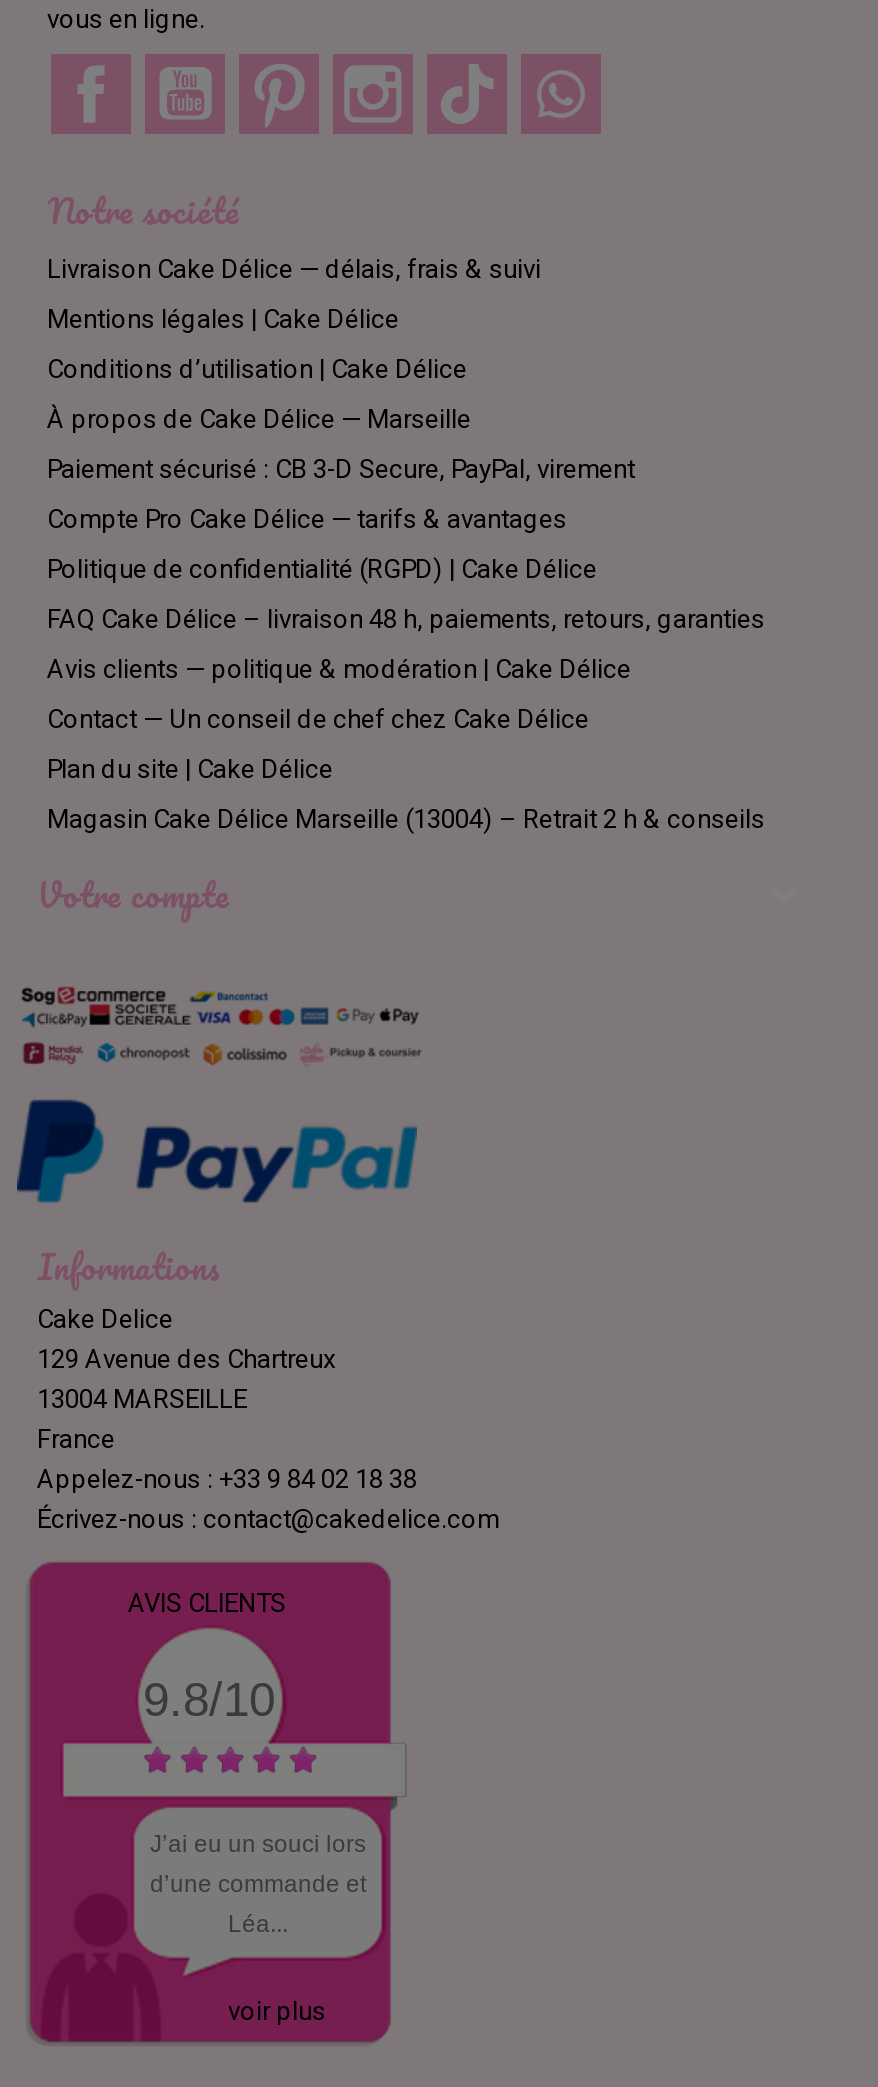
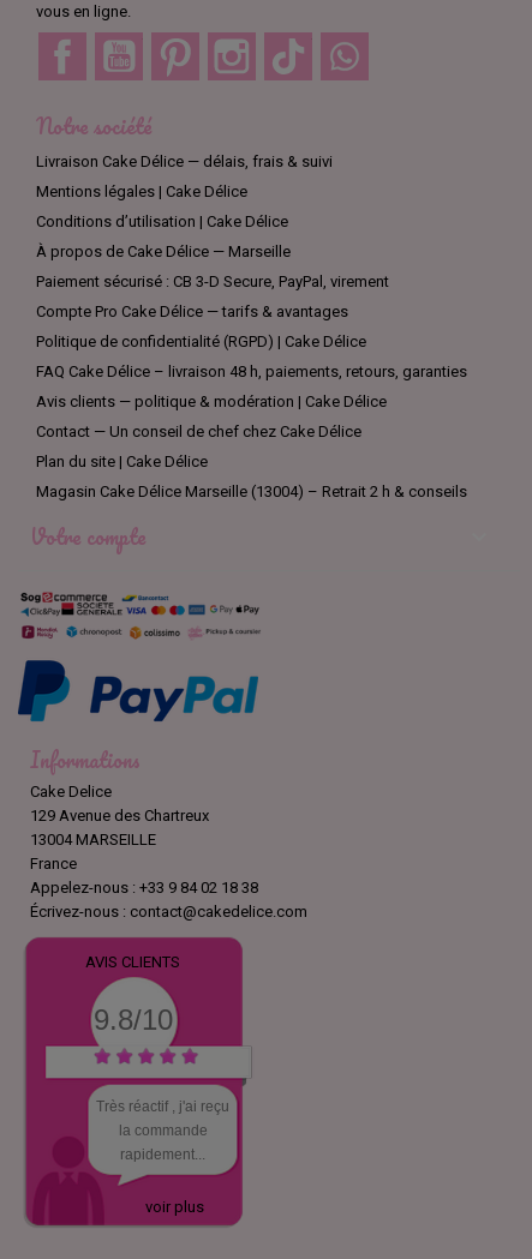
- J’ai eu un souci lors
- d’une commande et
- Léa...
+ Très réactif , j'ai reçu
+ la commande
+ rapidement...
